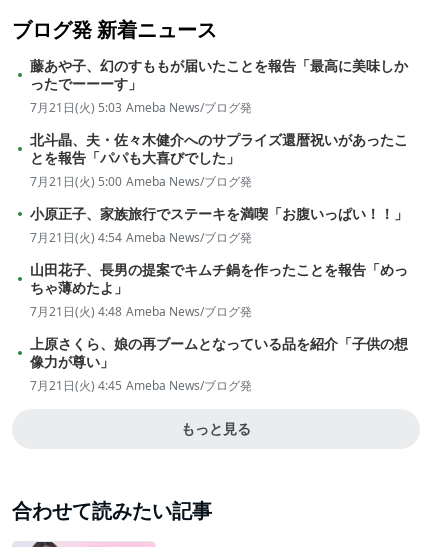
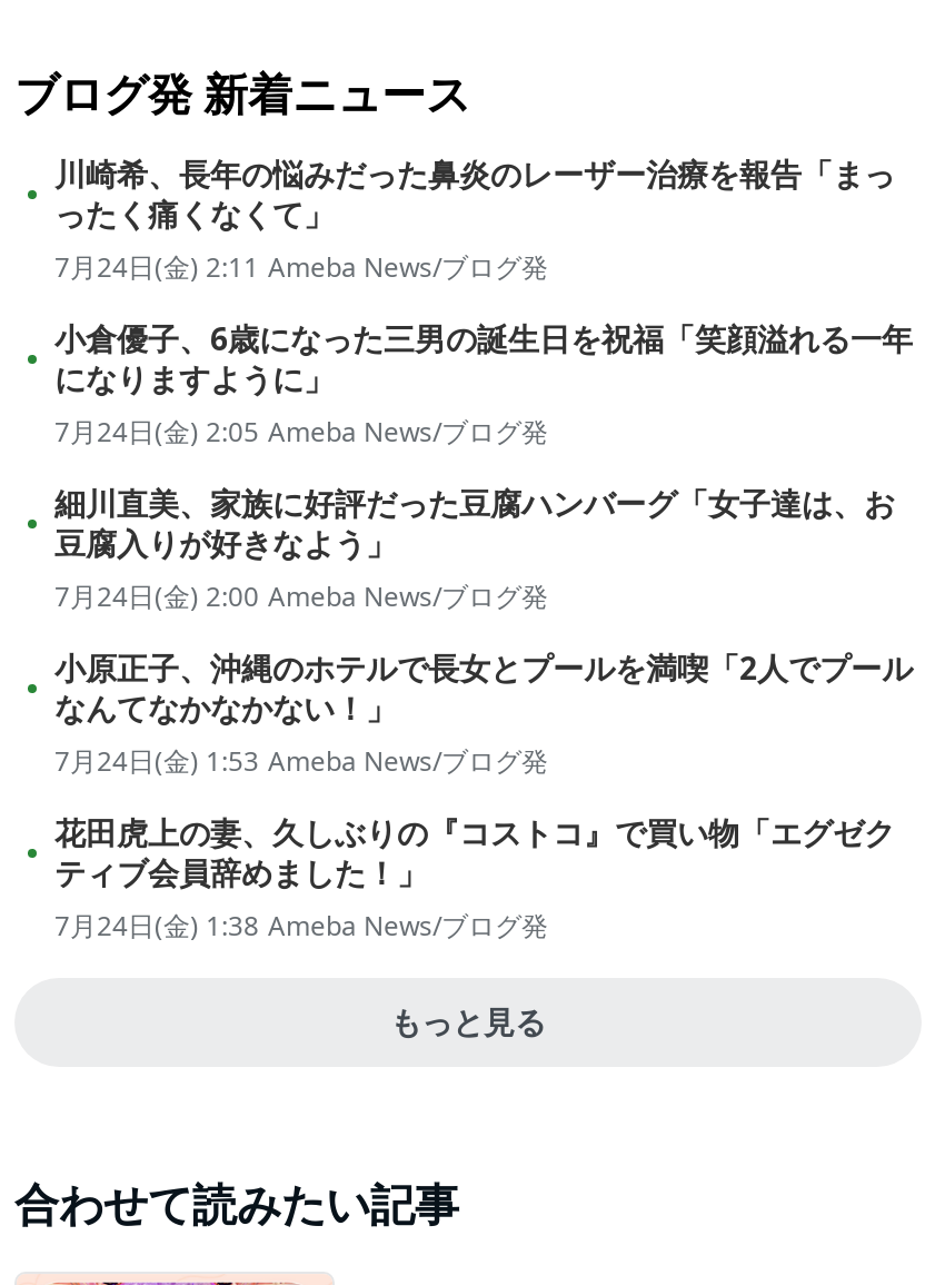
- 藤あや子、幻のすももが届いたことを報告「最高に美味しか
- ったでーーーす」
- 7月21日(火) 5:03 Ameba News/ブログ発
+ 川崎希、長年の悩みだった鼻炎のレーザー治療を報告「まっ
+ ったく痛くなくて」
+ 7月24日(金) 2:11 Ameba News/ブログ発

- 北斗晶、夫・佐々木健介へのサプライズ還暦祝いがあったこ
- とを報告「パパも大喜びでした」
- 7月21日(火) 5:00 Ameba News/ブログ発
+ 小倉優子、6歳になった三男の誕生日を祝福「笑顔溢れる一年
+ になりますように」
+ 7月24日(金) 2:05 Ameba News/ブログ発

- 小原正子、家族旅行でステーキを満喫「お腹いっぱい！！」
- 7月21日(火) 4:54 Ameba News/ブログ発
+ 細川直美、家族に好評だった豆腐ハンバーグ「女子達は、お
+ 豆腐入りが好きなよう」
+ 7月24日(金) 2:00 Ameba News/ブログ発

- 山田花子、長男の提案でキムチ鍋を作ったことを報告「めっ
- ちゃ薄めたよ」
- 7月21日(火) 4:48 Ameba News/ブログ発
+ 小原正子、沖縄のホテルで長女とプールを満喫「2人でプール
+ なんてなかなかない！」
+ 7月24日(金) 1:53 Ameba News/ブログ発

- 上原さくら、娘の再ブームとなっている品を紹介「子供の想
- 像力が尊い」
- 7月21日(火) 4:45 Ameba News/ブログ発
+ 花田虎上の妻、久しぶりの『コストコ』で買い物「エグゼク
+ ティブ会員辞めました！」
+ 7月24日(金) 1:38 Ameba News/ブログ発
